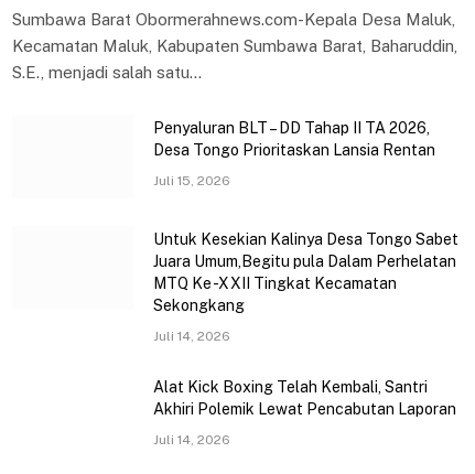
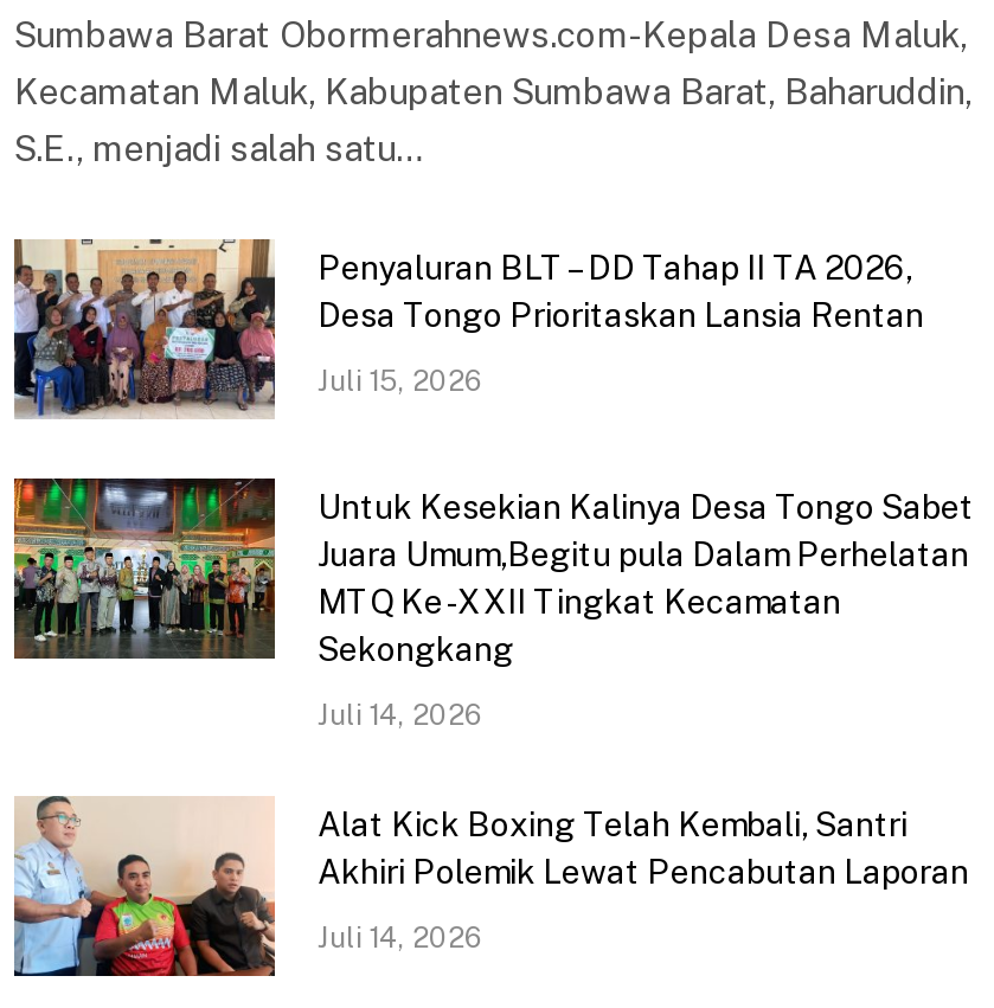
+ [image]

+ [image]

+ [image]
